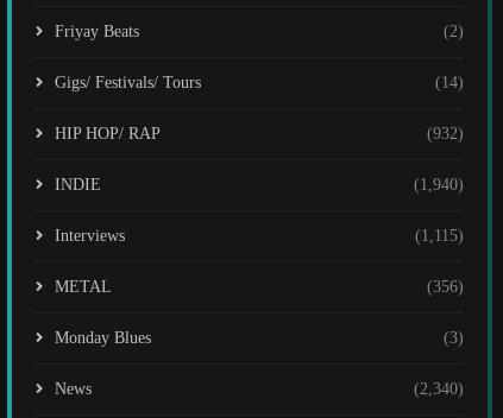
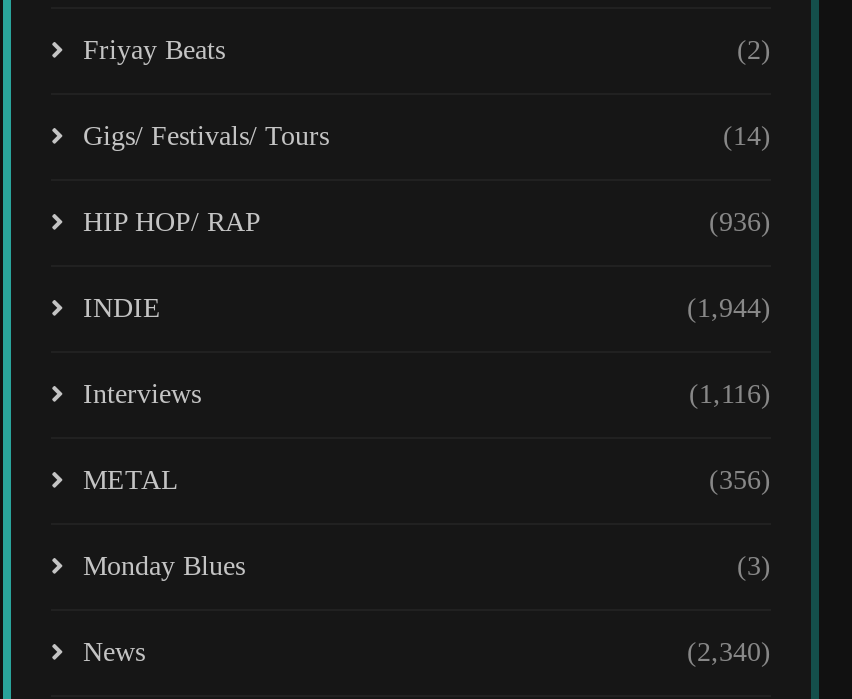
- (932)
+ (936)

- (1,940)
+ (1,944)

- (1,115)
+ (1,116)
